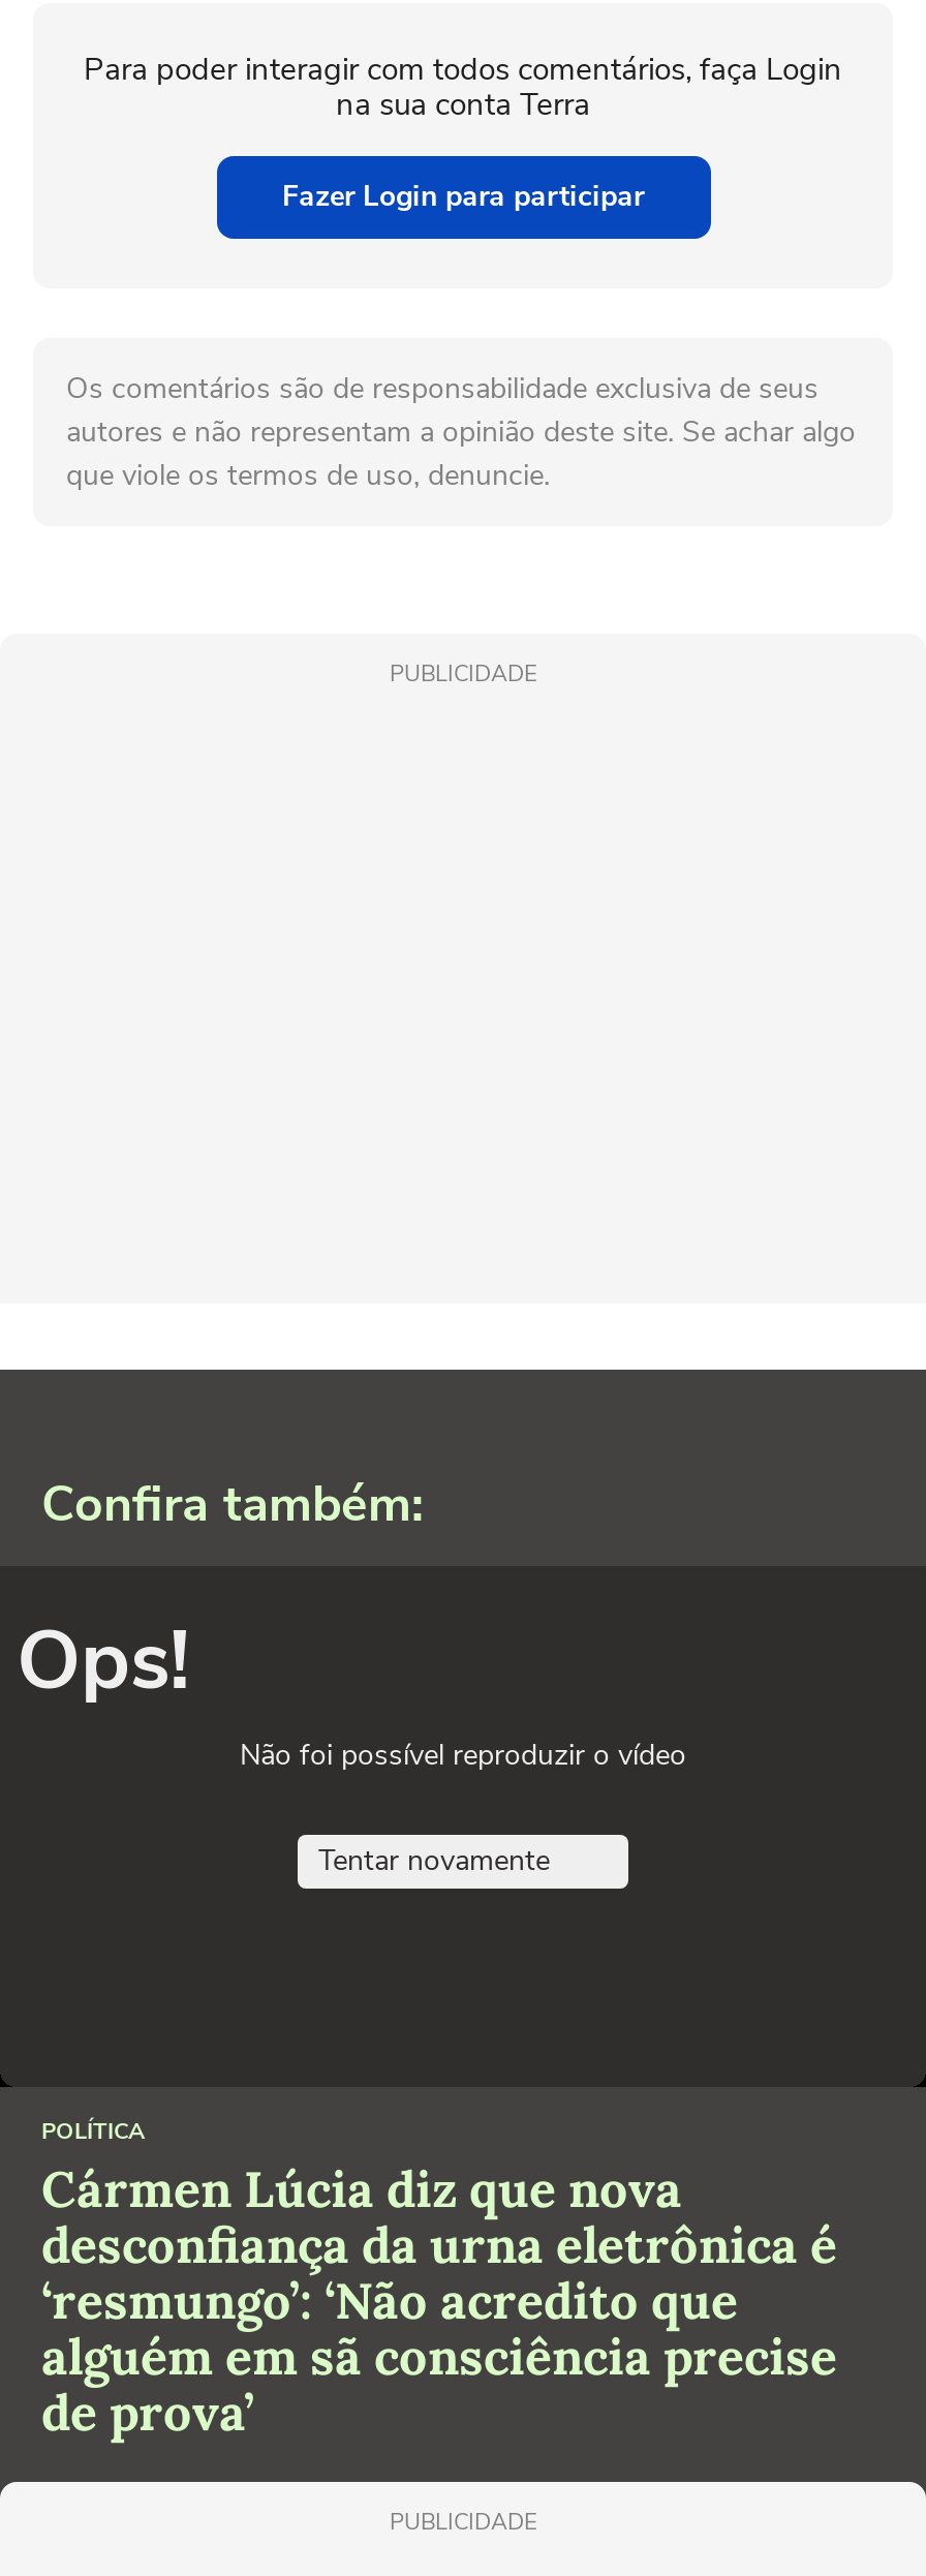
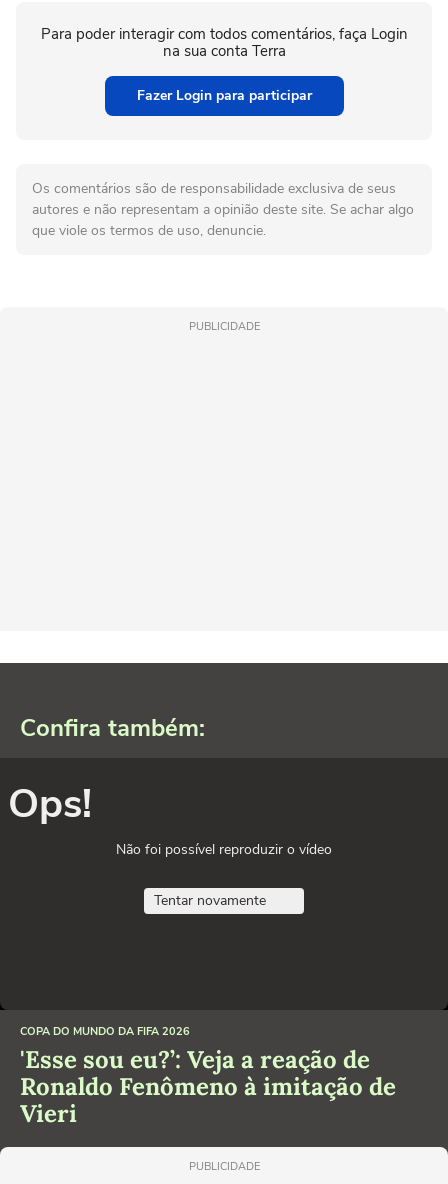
- POLÍTICA
- Cármen Lúcia diz que nova
- desconfiança da urna eletrônica é
- ‘resmungo’: ‘Não acredito que
- alguém em sã consciência precise
- de prova’
+ COPA DO MUNDO DA FIFA 2026
+ 'Esse sou eu?’: Veja a reação de
+ Ronaldo Fenômeno à imitação de
+ Vieri
